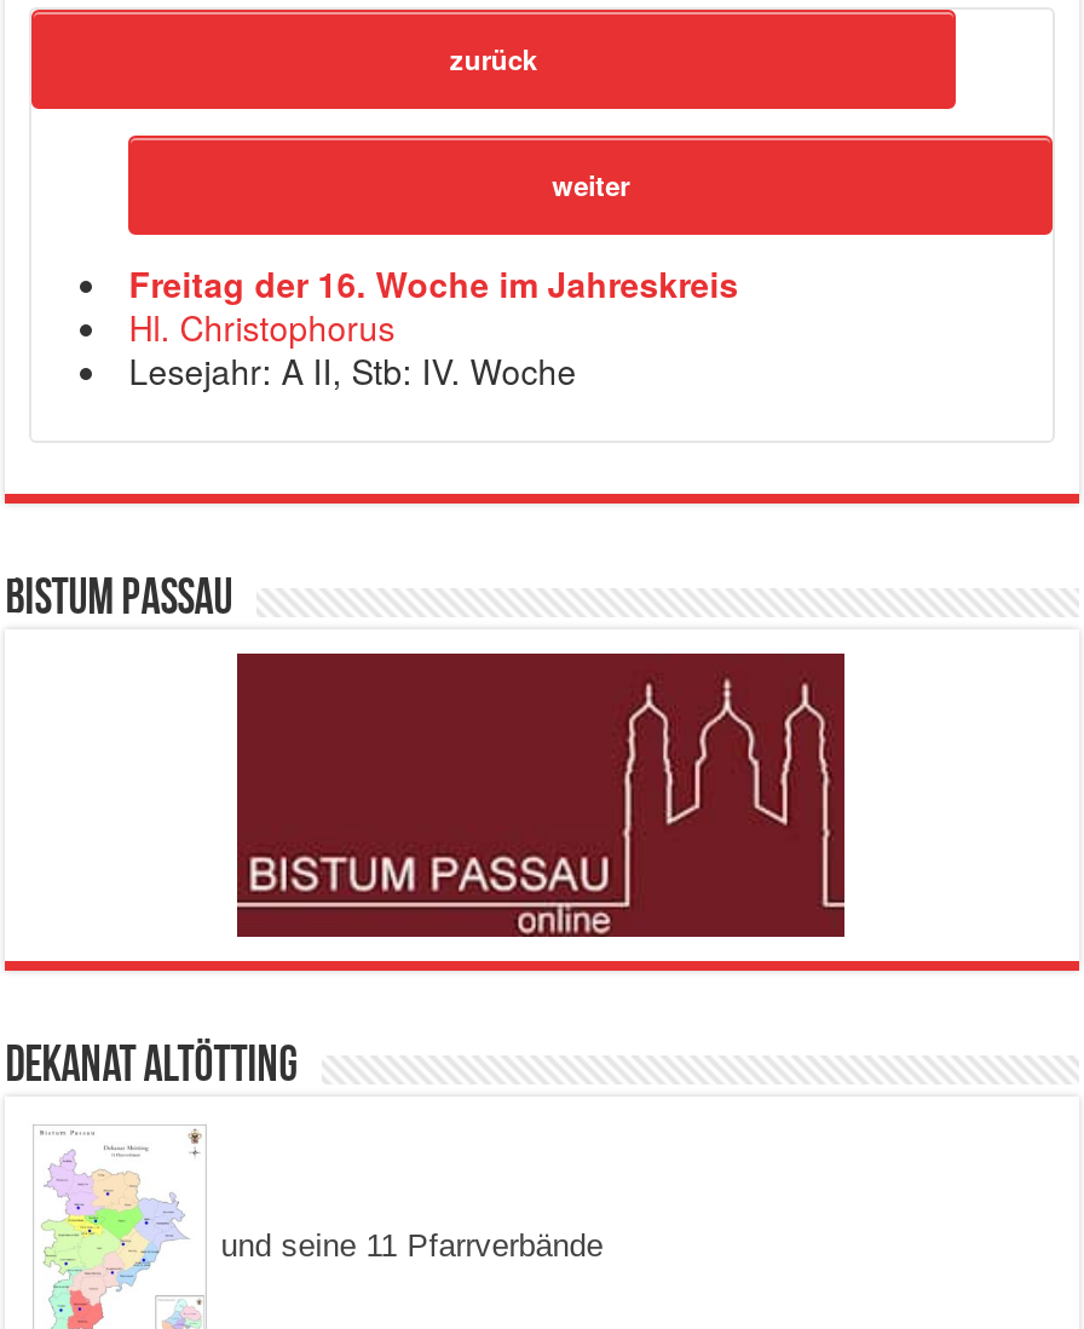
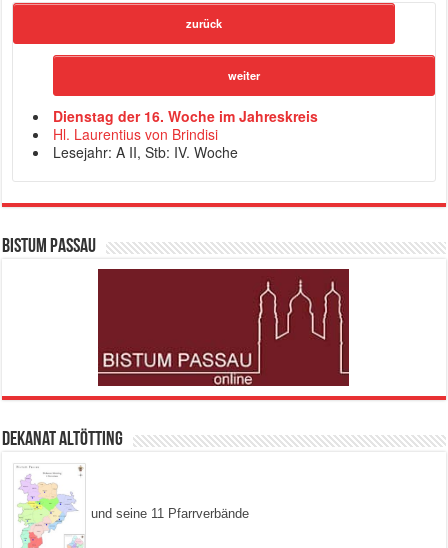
- Freitag der 16. Woche im Jahreskreis
- Hl. Christophorus
+ Dienstag der 16. Woche im Jahreskreis
+ Hl. Laurentius von Brindisi
